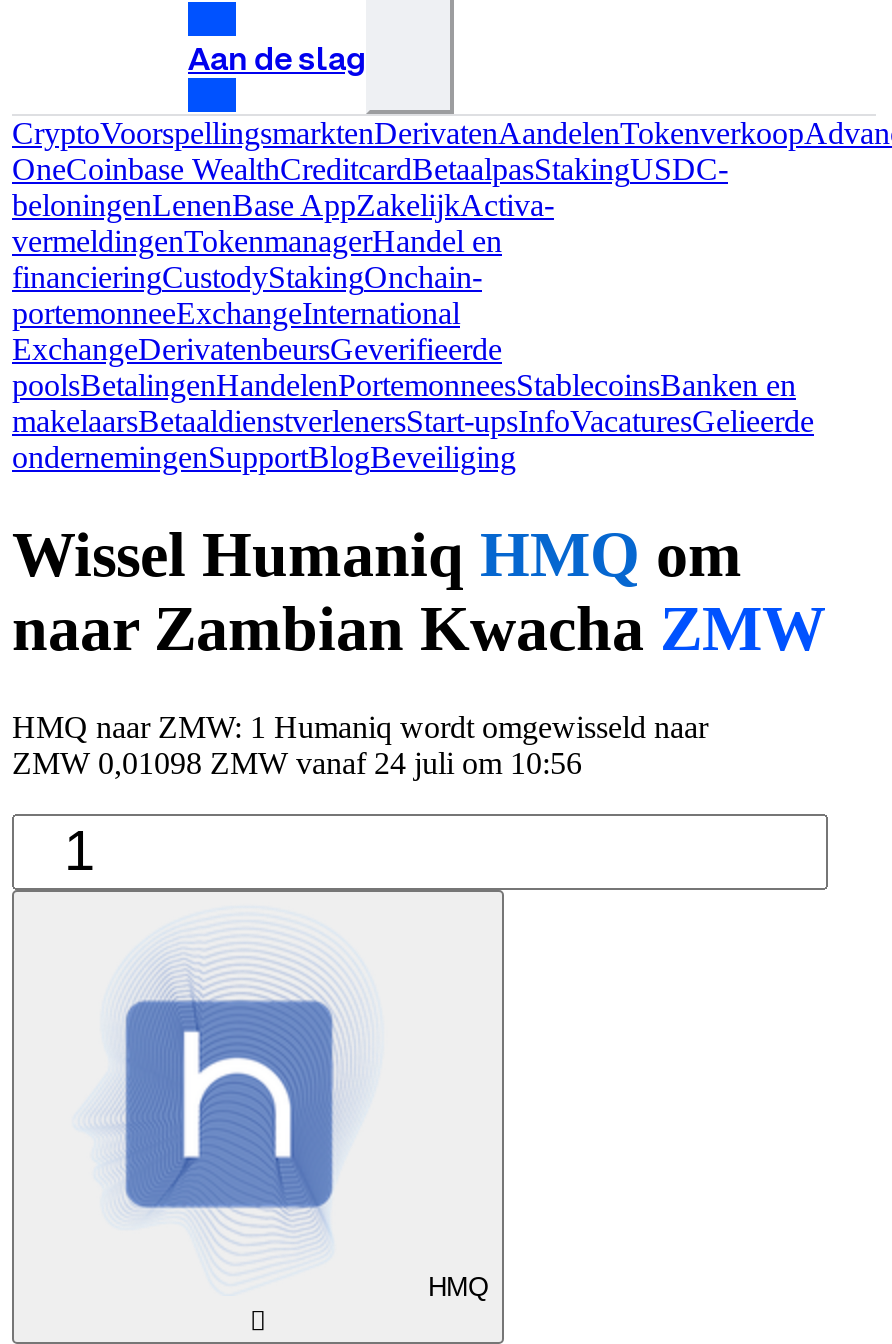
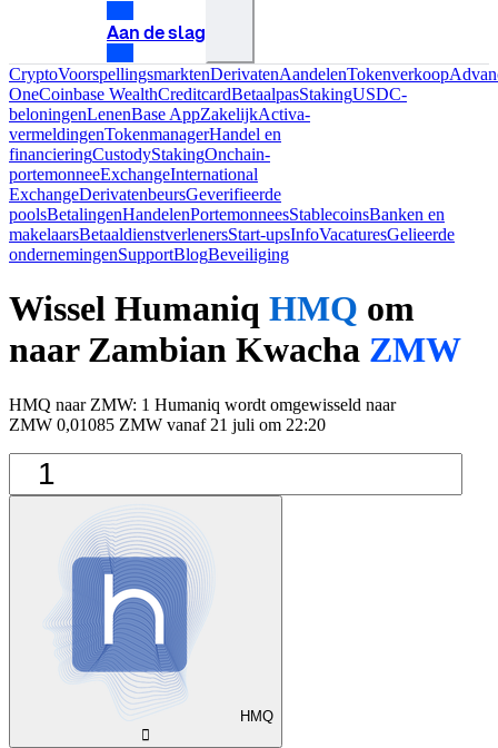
- ZMW 0,01098 ZMW vanaf 24 juli om 10:56
+ ZMW 0,01085 ZMW vanaf 21 juli om 22:20
